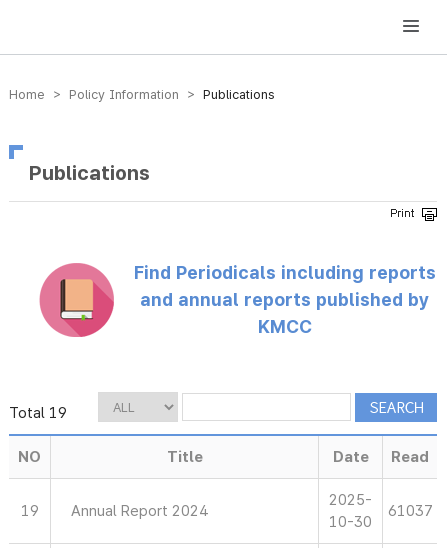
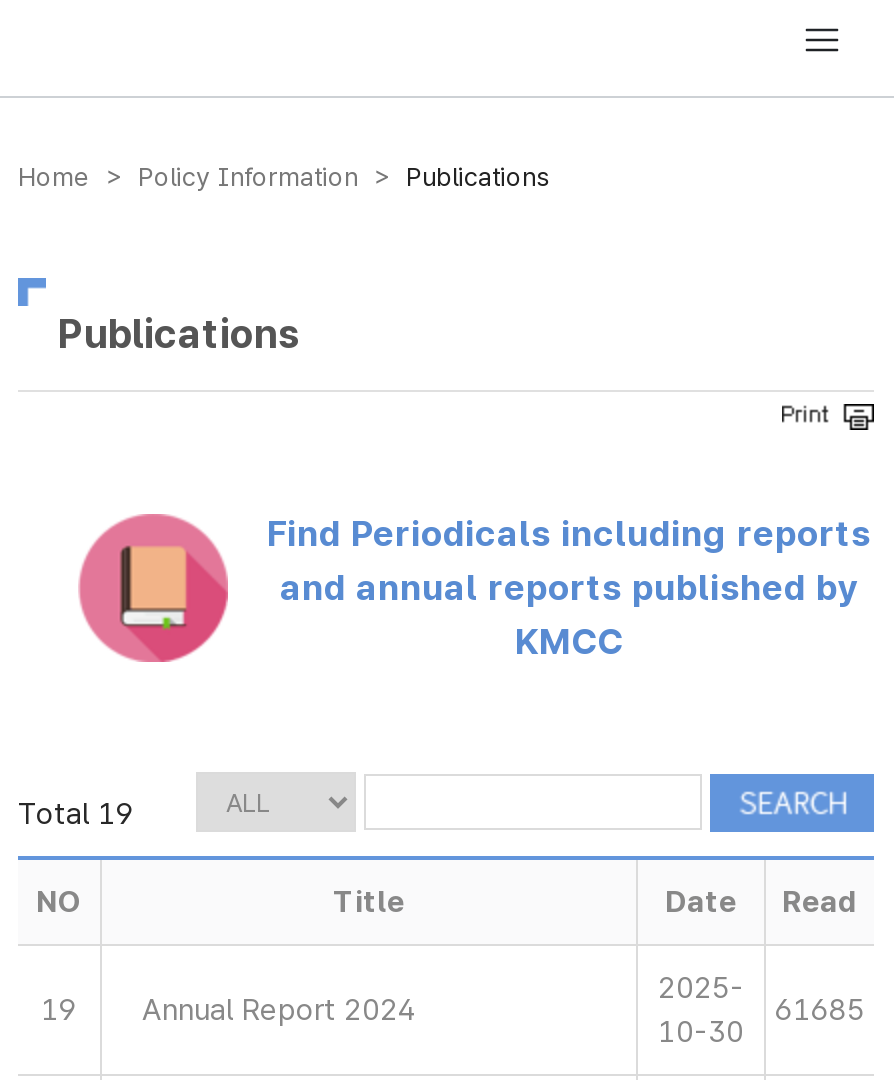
- 61037
+ 61685
